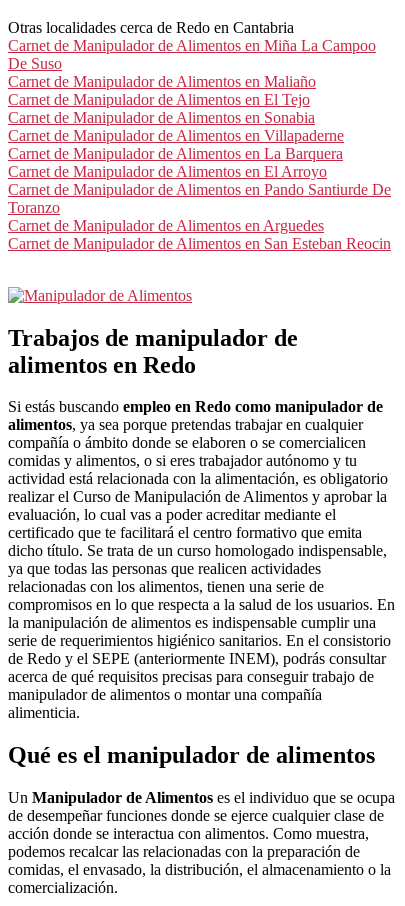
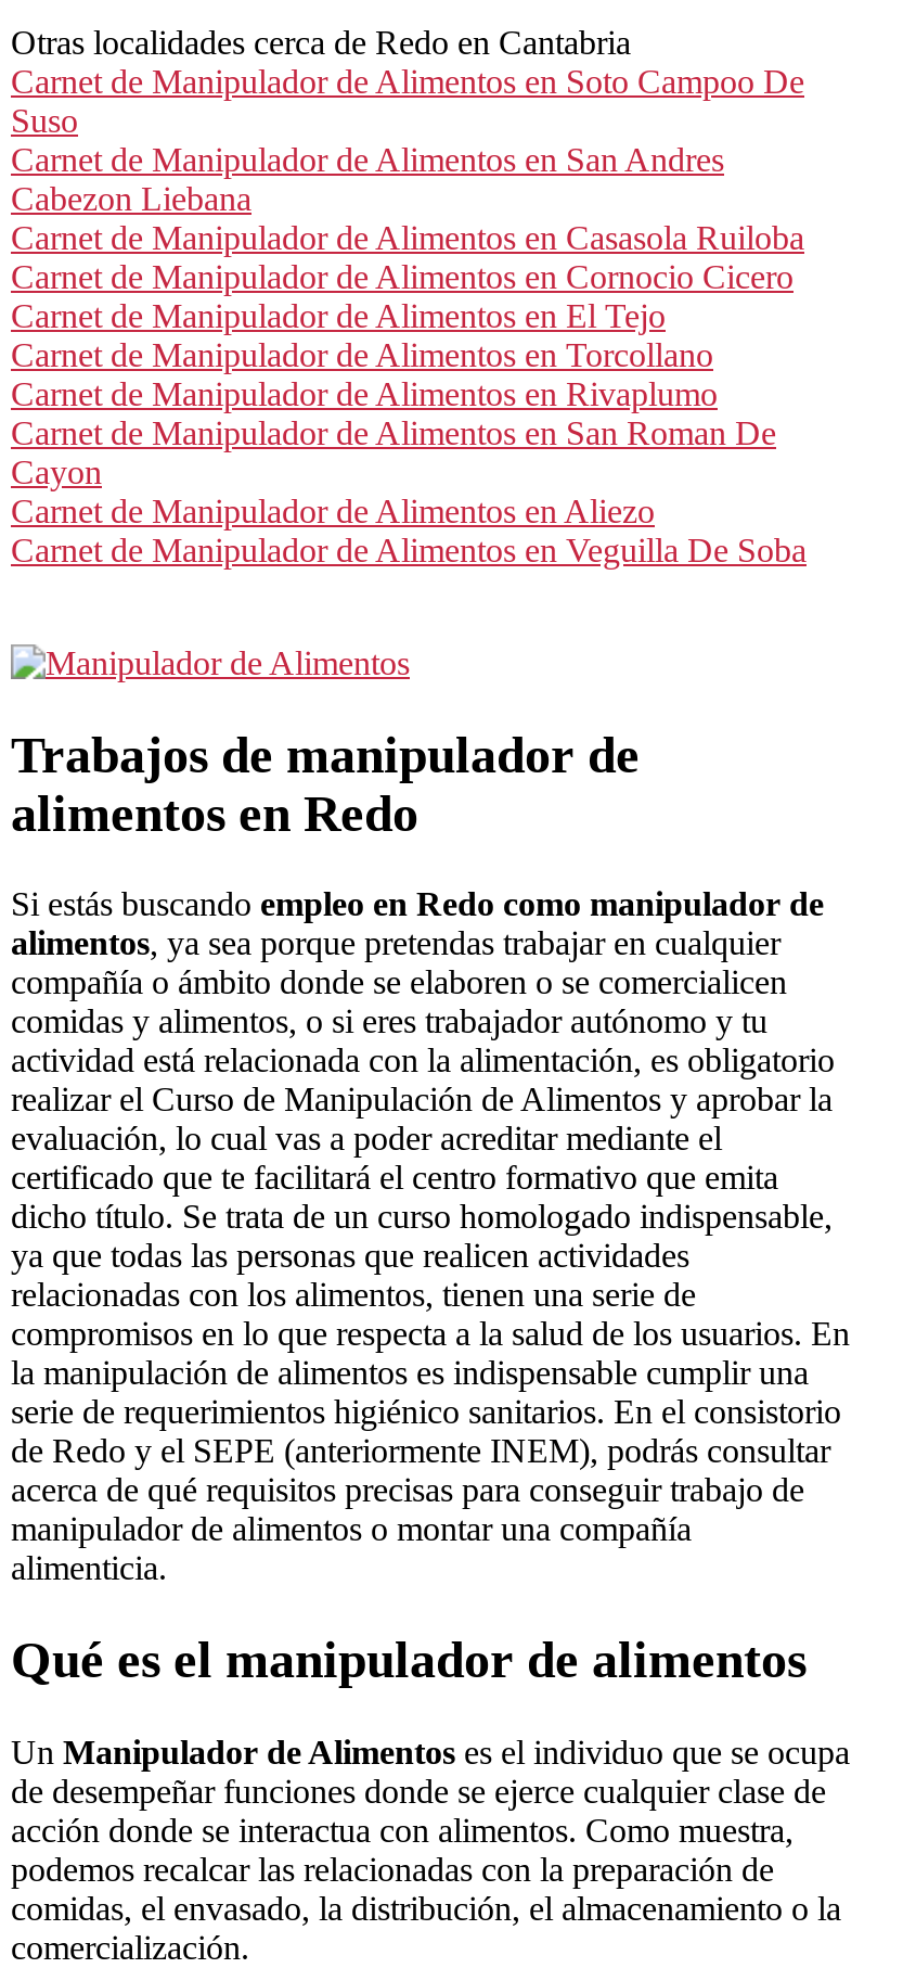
- Carnet de Manipulador de Alimentos en Miña La Campoo
- De Suso
- Carnet de Manipulador de Alimentos en Maliaño
+ Carnet de Manipulador de Alimentos en Soto Campoo De
+ Suso
+ Carnet de Manipulador de Alimentos en San Andres
+ Cabezon Liebana
+ Carnet de Manipulador de Alimentos en Casasola Ruiloba
+ Carnet de Manipulador de Alimentos en Cornocio Cicero

moved down: Carnet de Manipulador de Alimentos en El Tejo

- Carnet de Manipulador de Alimentos en Sonabia
- Carnet de Manipulador de Alimentos en Villapaderne
- Carnet de Manipulador de Alimentos en La Barquera
- Carnet de Manipulador de Alimentos en El Arroyo
- Carnet de Manipulador de Alimentos en Pando Santiurde De
- Toranzo
- Carnet de Manipulador de Alimentos en Arguedes
- Carnet de Manipulador de Alimentos en San Esteban Reocin
+ Carnet de Manipulador de Alimentos en Torcollano
+ Carnet de Manipulador de Alimentos en Rivaplumo
+ Carnet de Manipulador de Alimentos en San Roman De
+ Cayon
+ Carnet de Manipulador de Alimentos en Aliezo
+ Carnet de Manipulador de Alimentos en Veguilla De Soba
